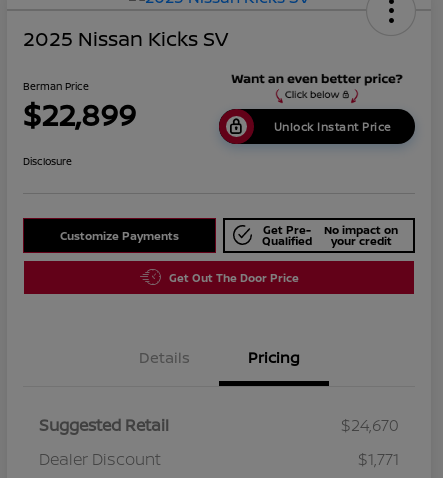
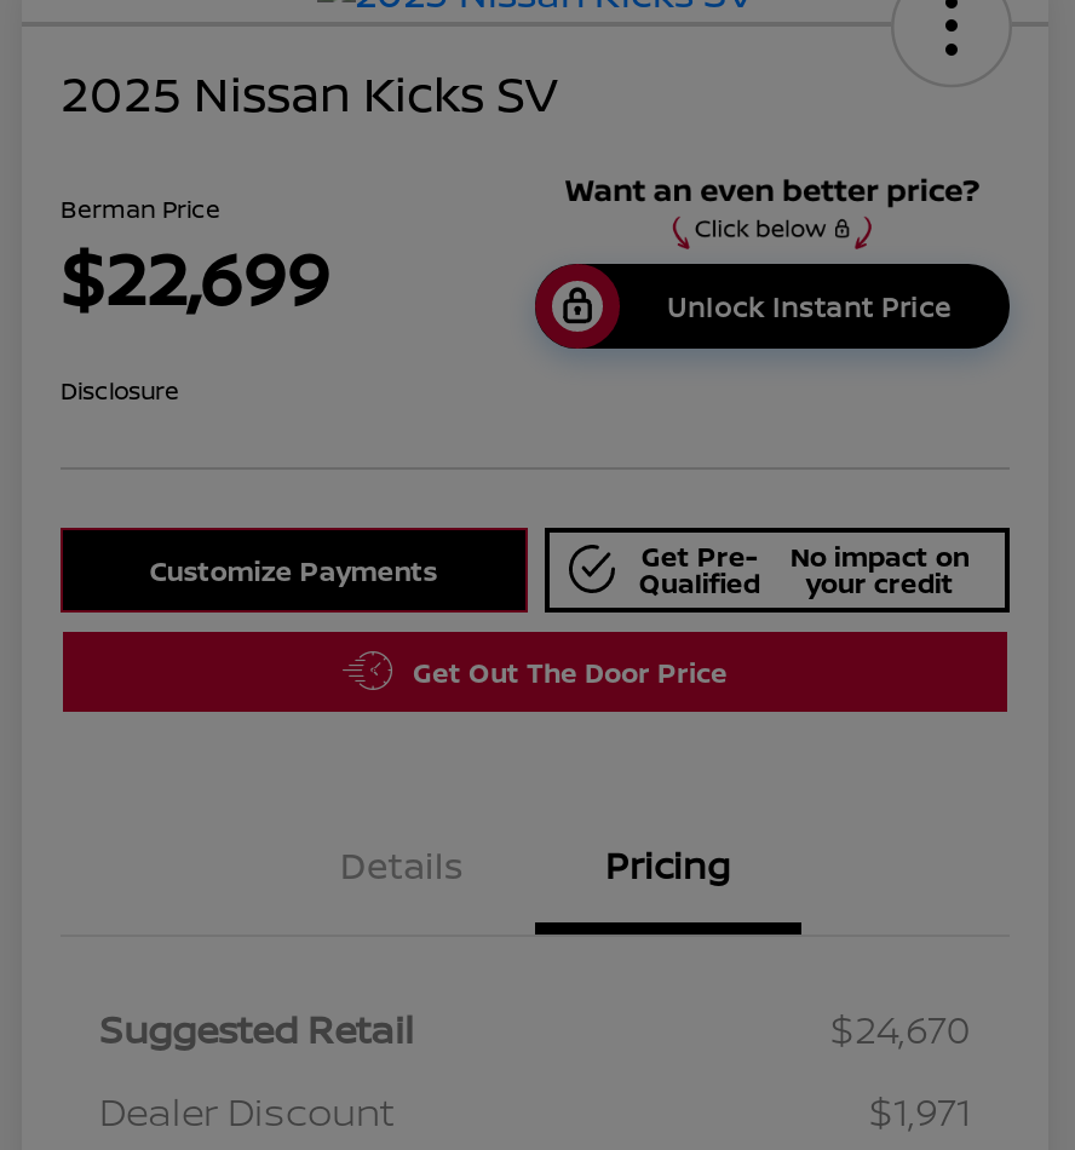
- $22,899
+ $22,699

- $1,771
+ $1,971
